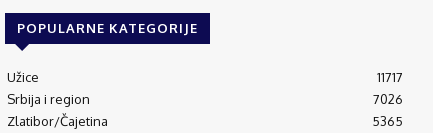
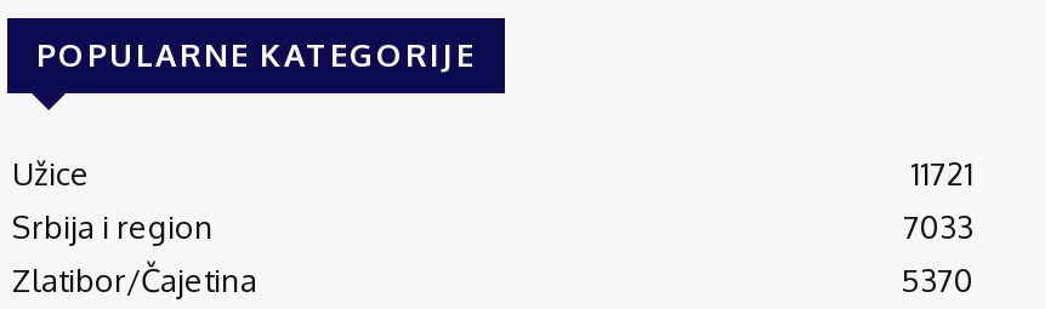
- 11717
+ 11721

- 7026
+ 7033

- 5365
+ 5370
